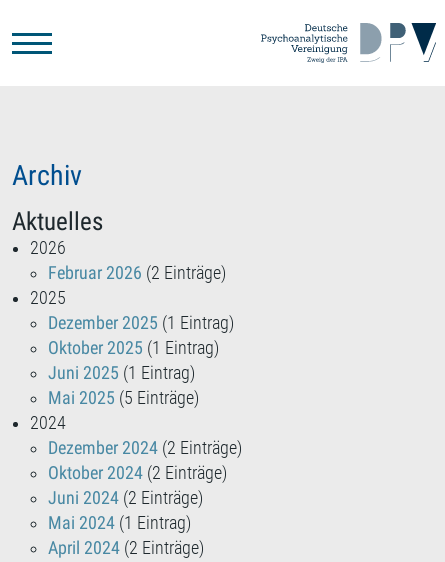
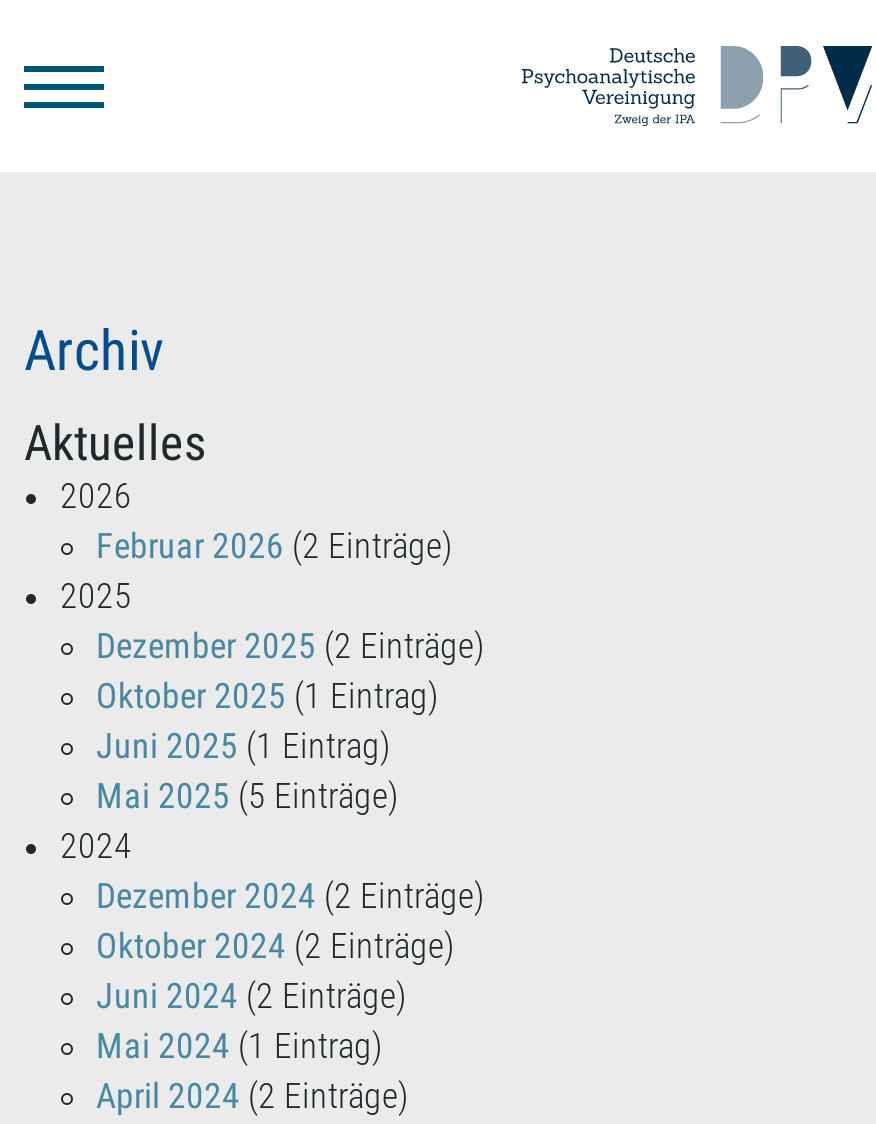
- Dezember 2025 (1 Eintrag)
+ Dezember 2025 (2 Einträge)
